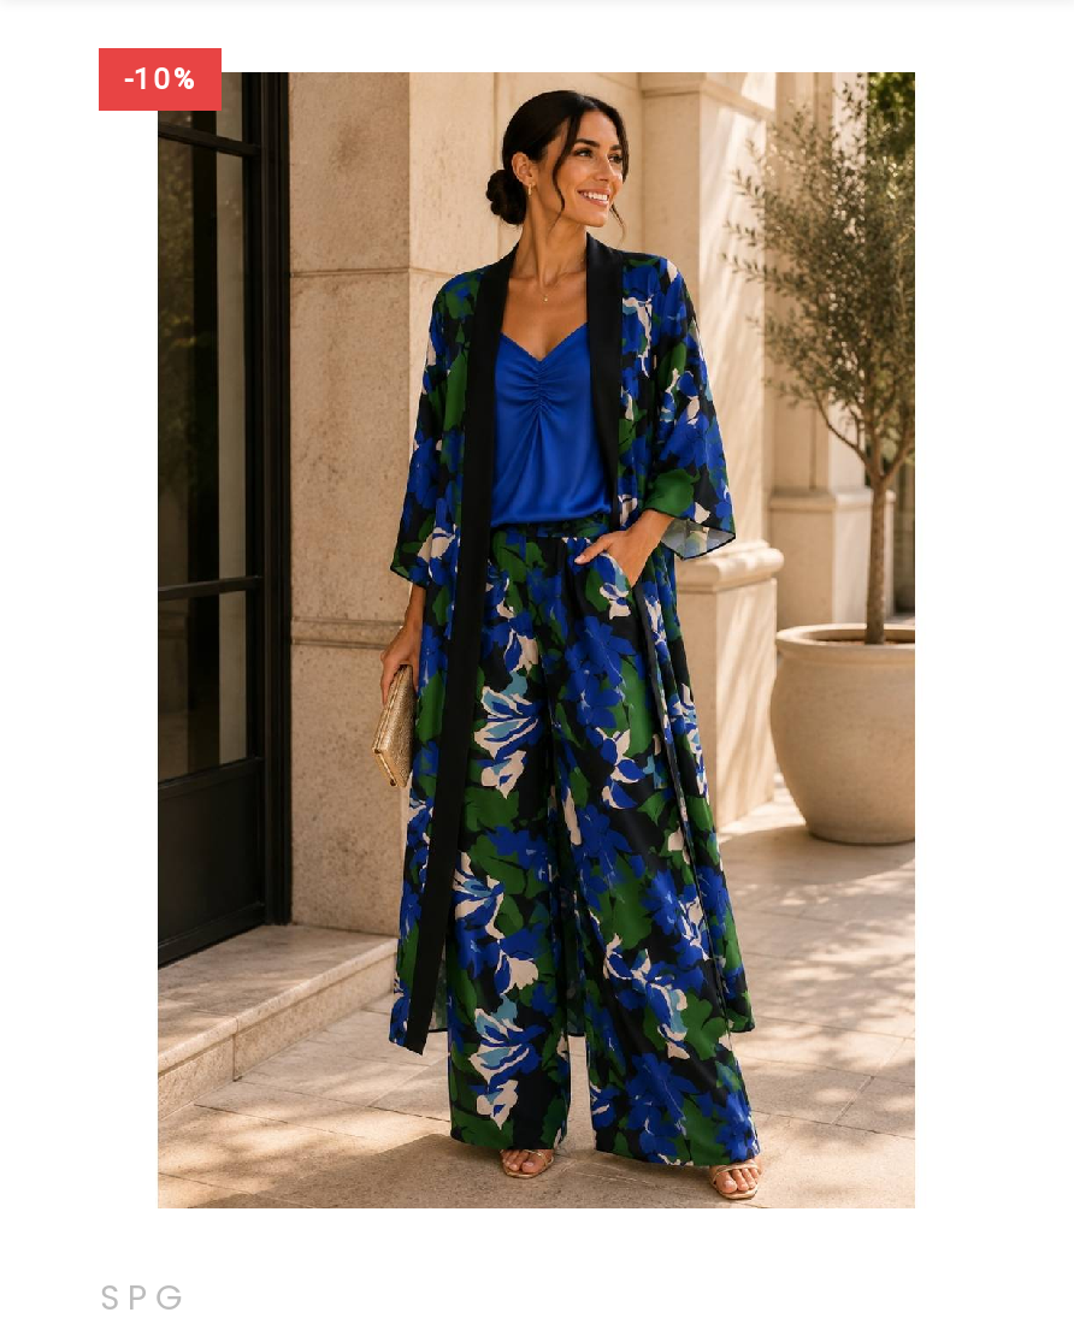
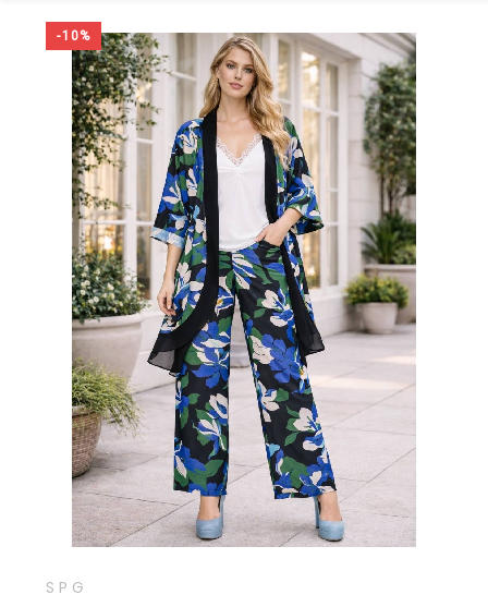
- [image]
+ [image]
